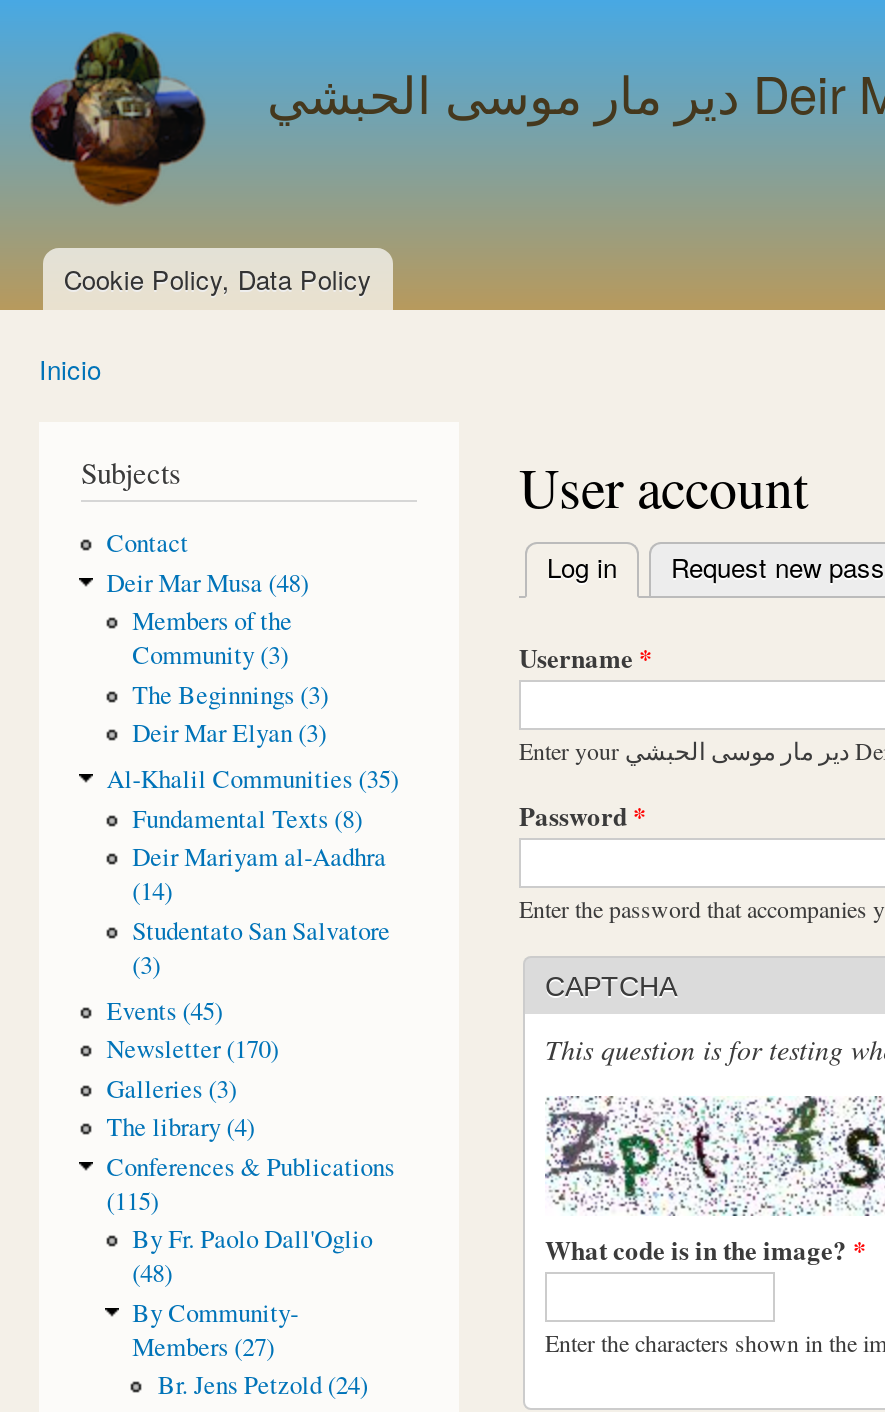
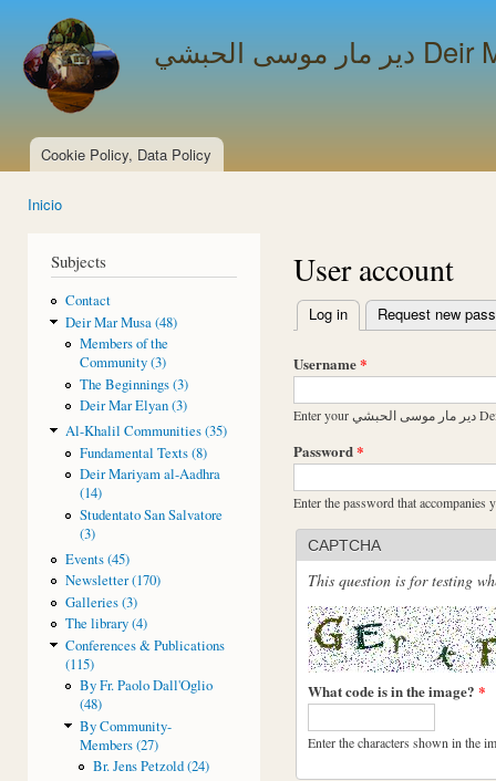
- [image]
+ [image]
